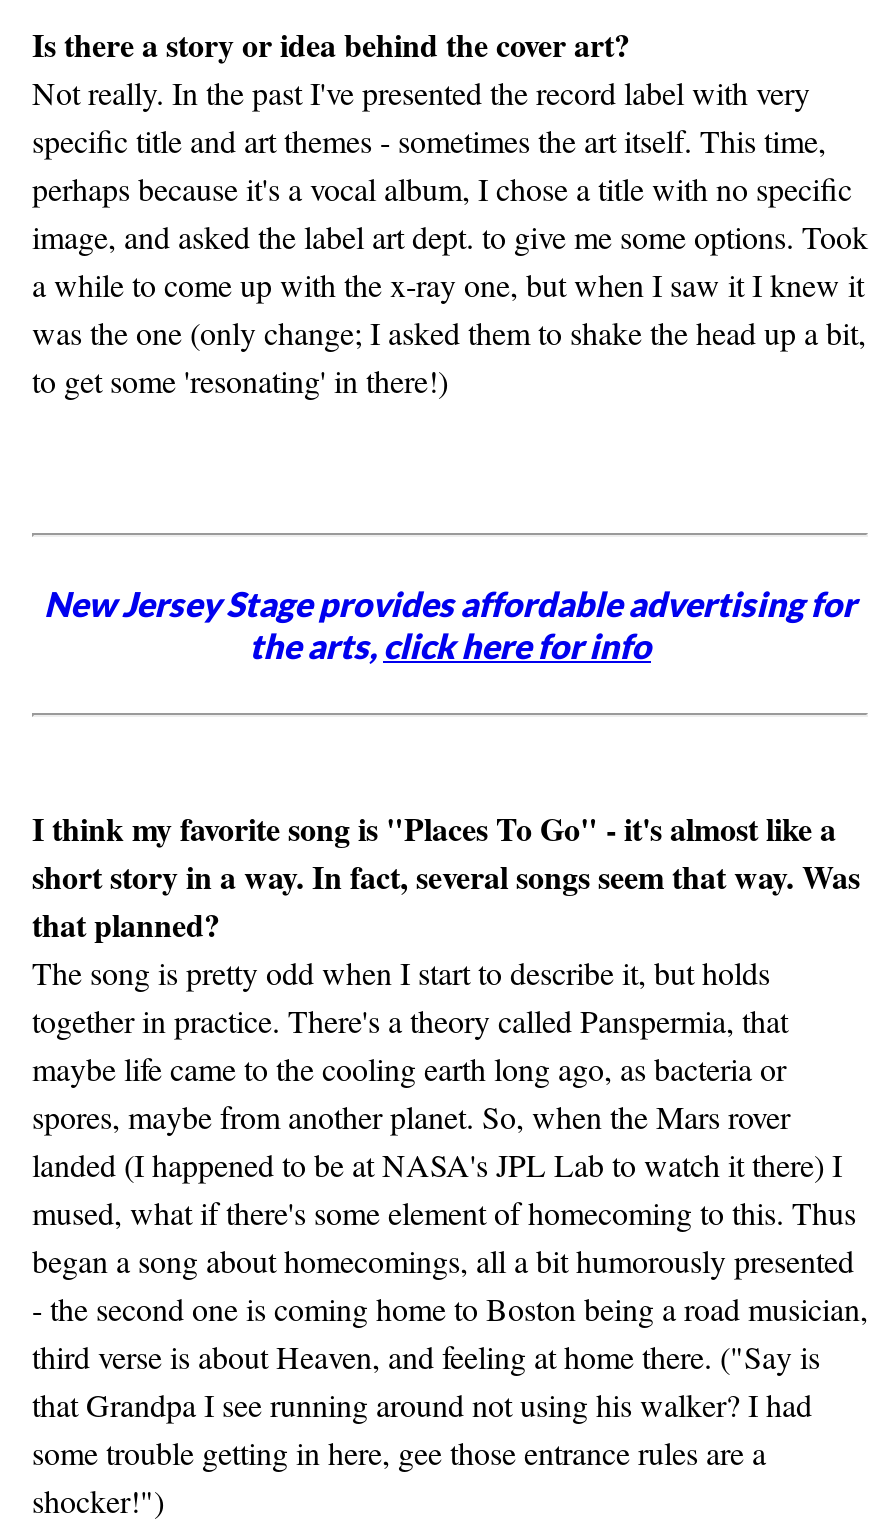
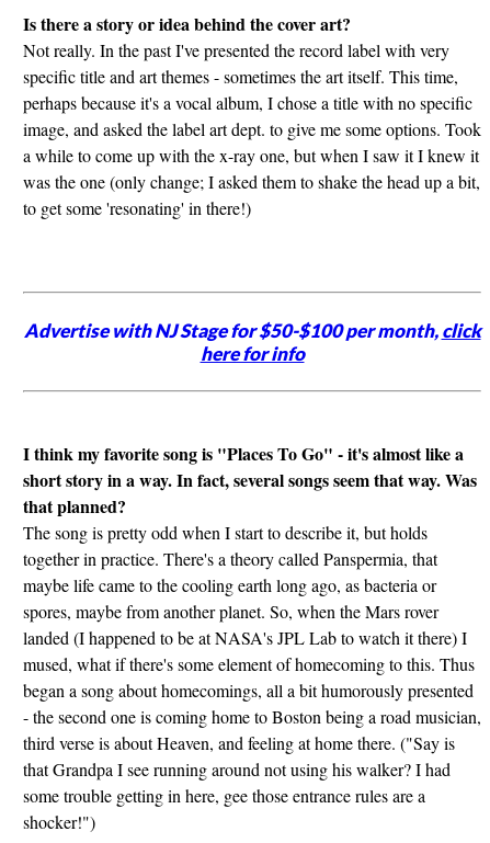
- New Jersey Stage provides affordable advertising for
- the arts, click here for info
+ Advertise with NJ Stage for $50-$100 per month, click
+ here for info
